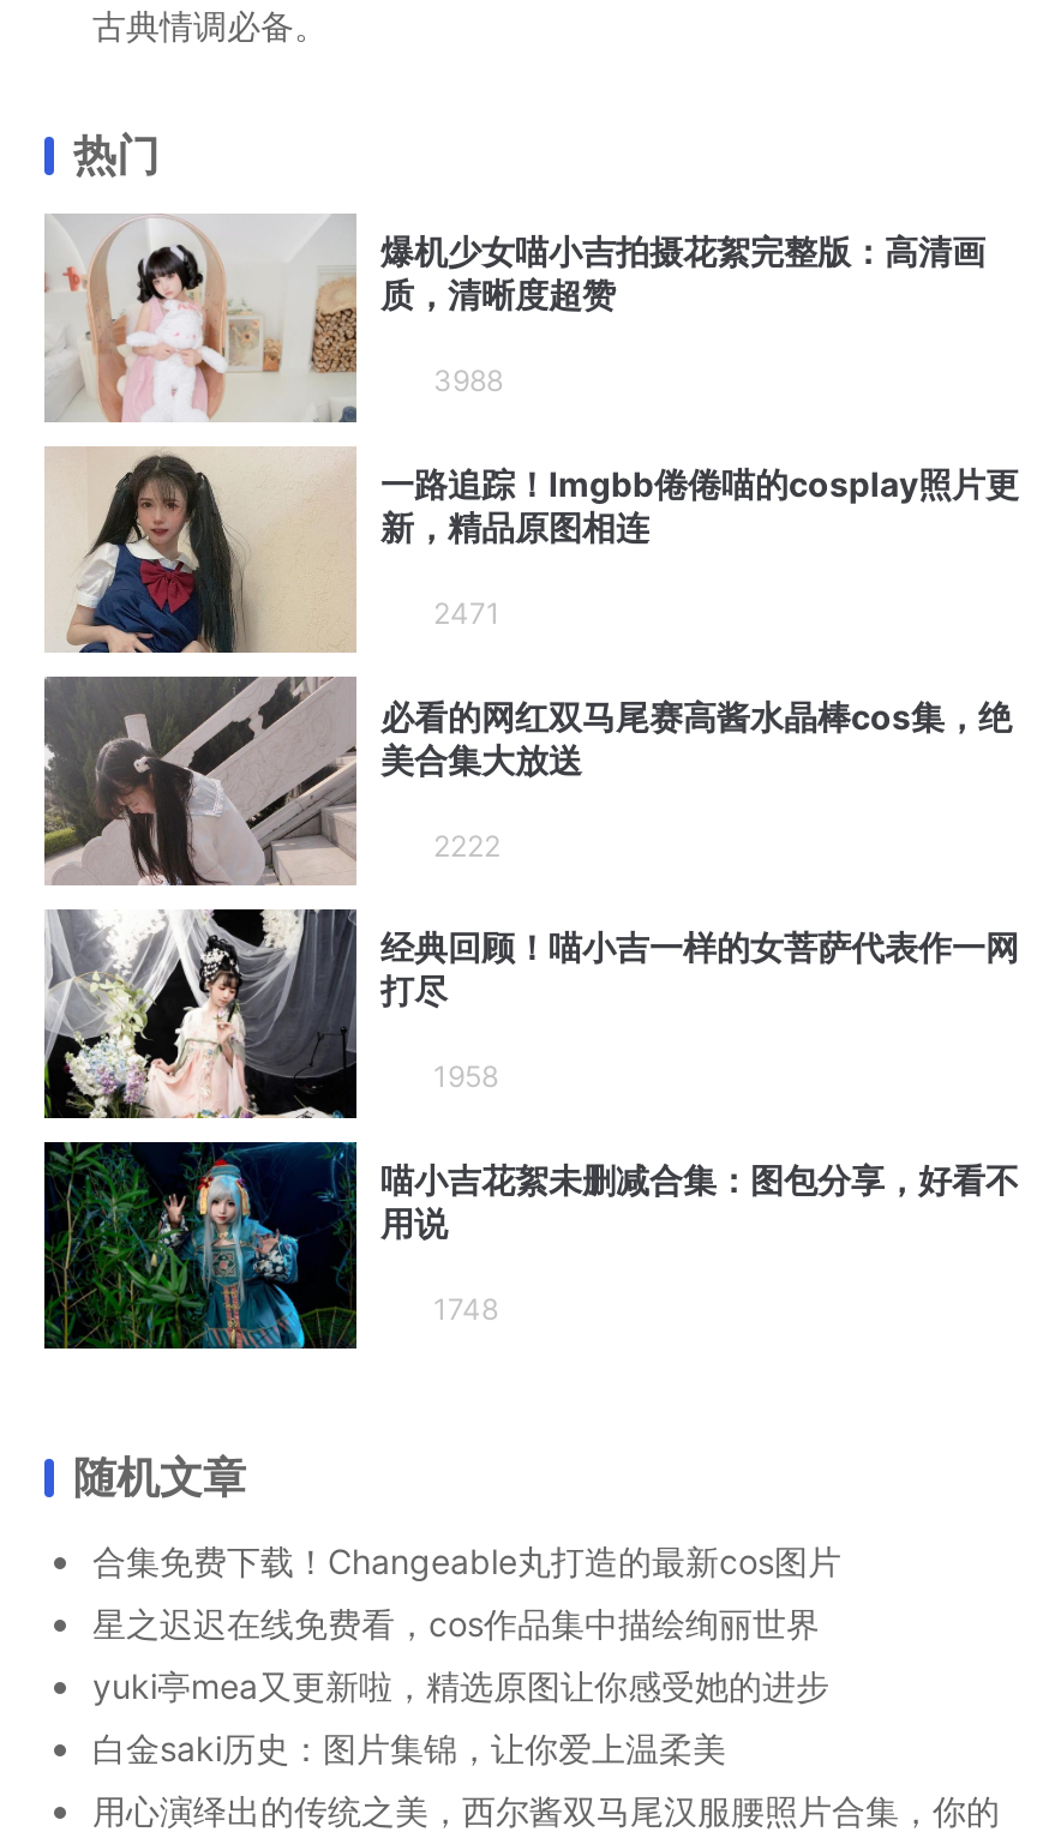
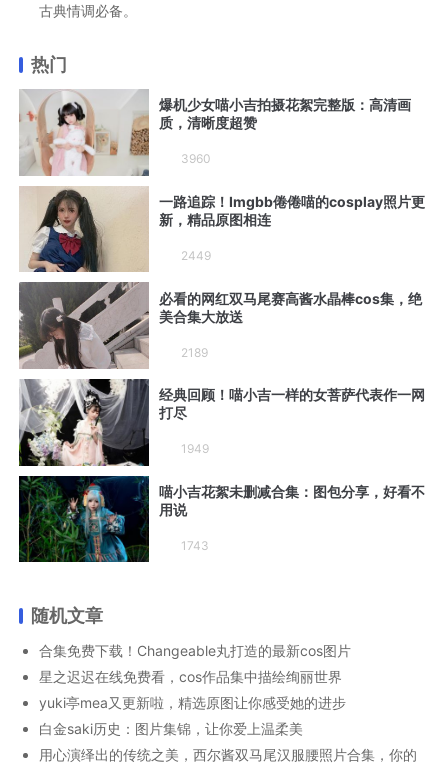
- 3988
+ 3960

- 2471
+ 2449

- 2222
+ 2189

- 1958
+ 1949

- 1748
+ 1743
